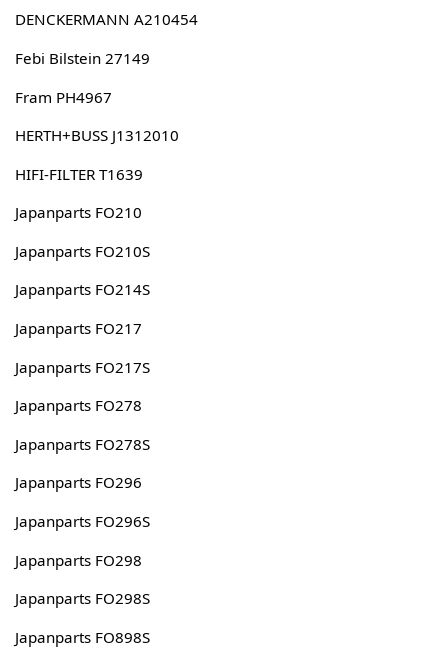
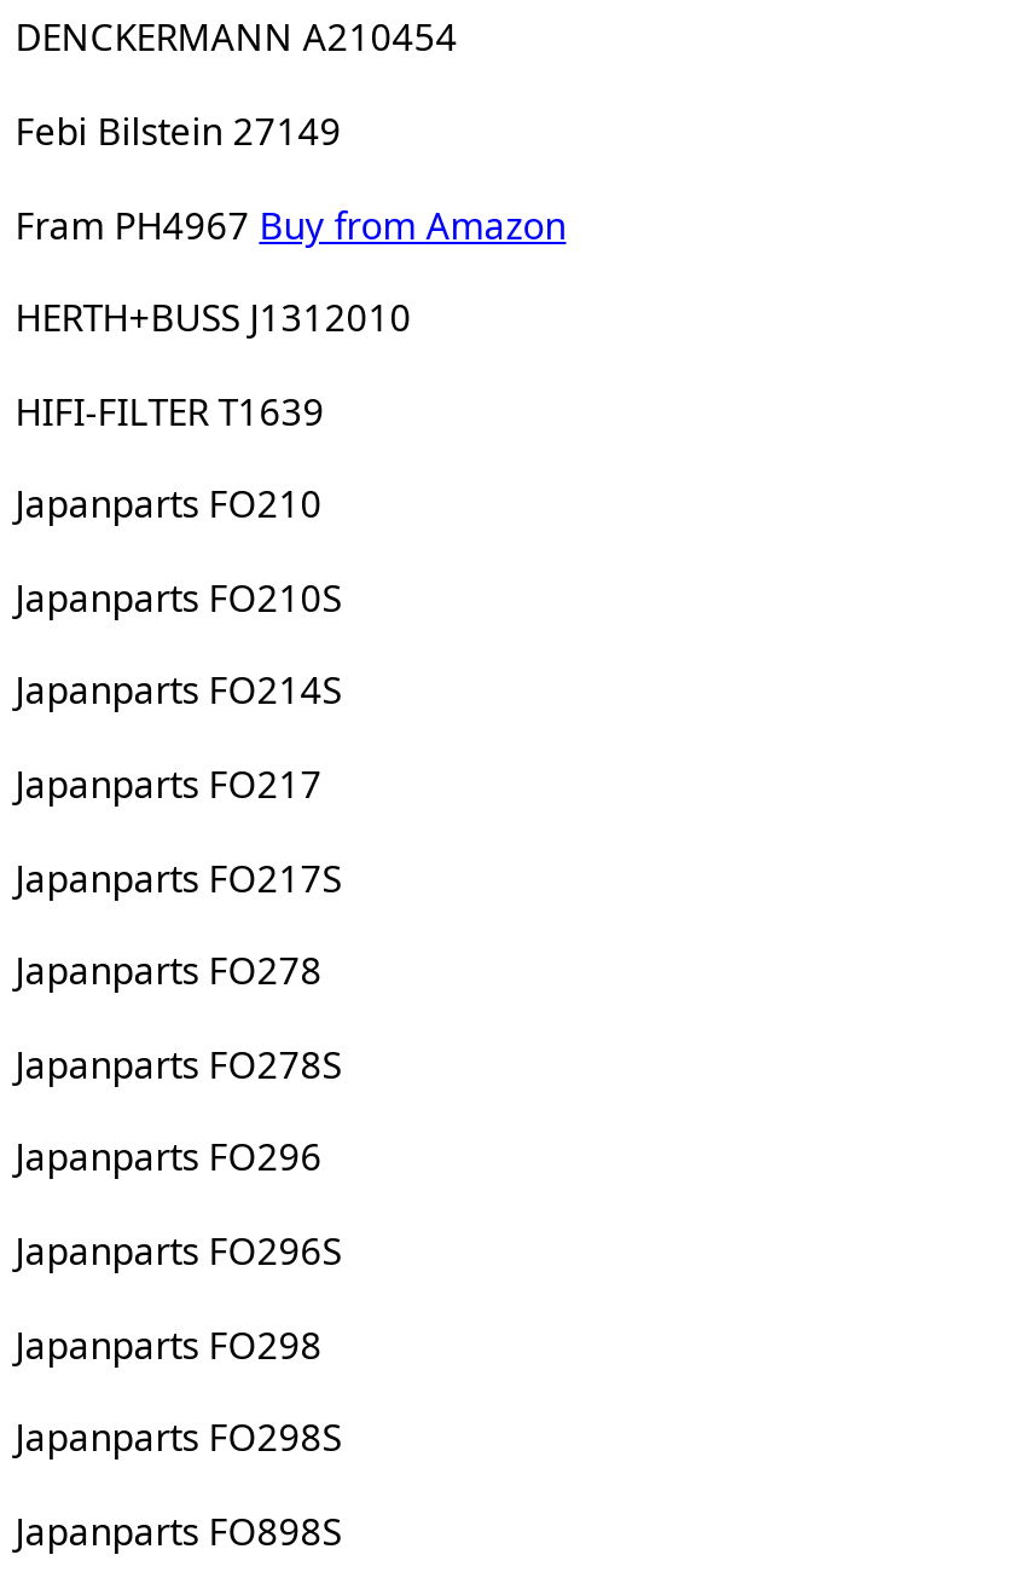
- Fram PH4967
+ Fram PH4967 Buy from Amazon
